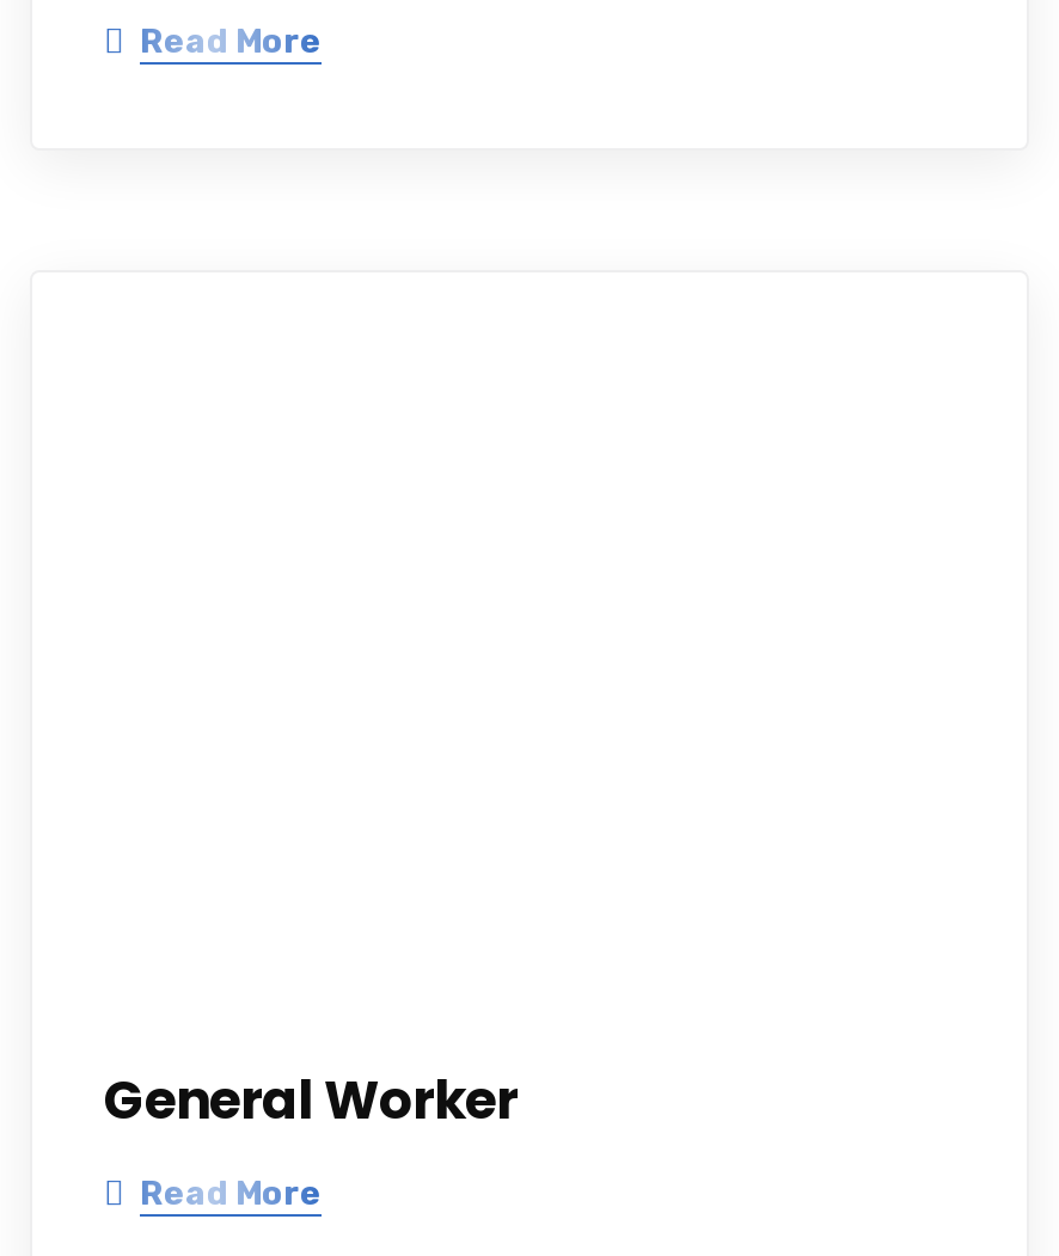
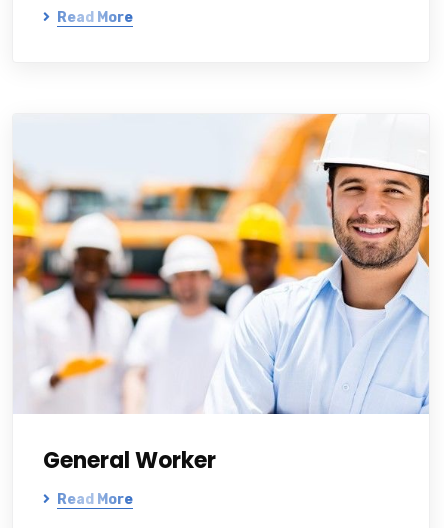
+ [image]
